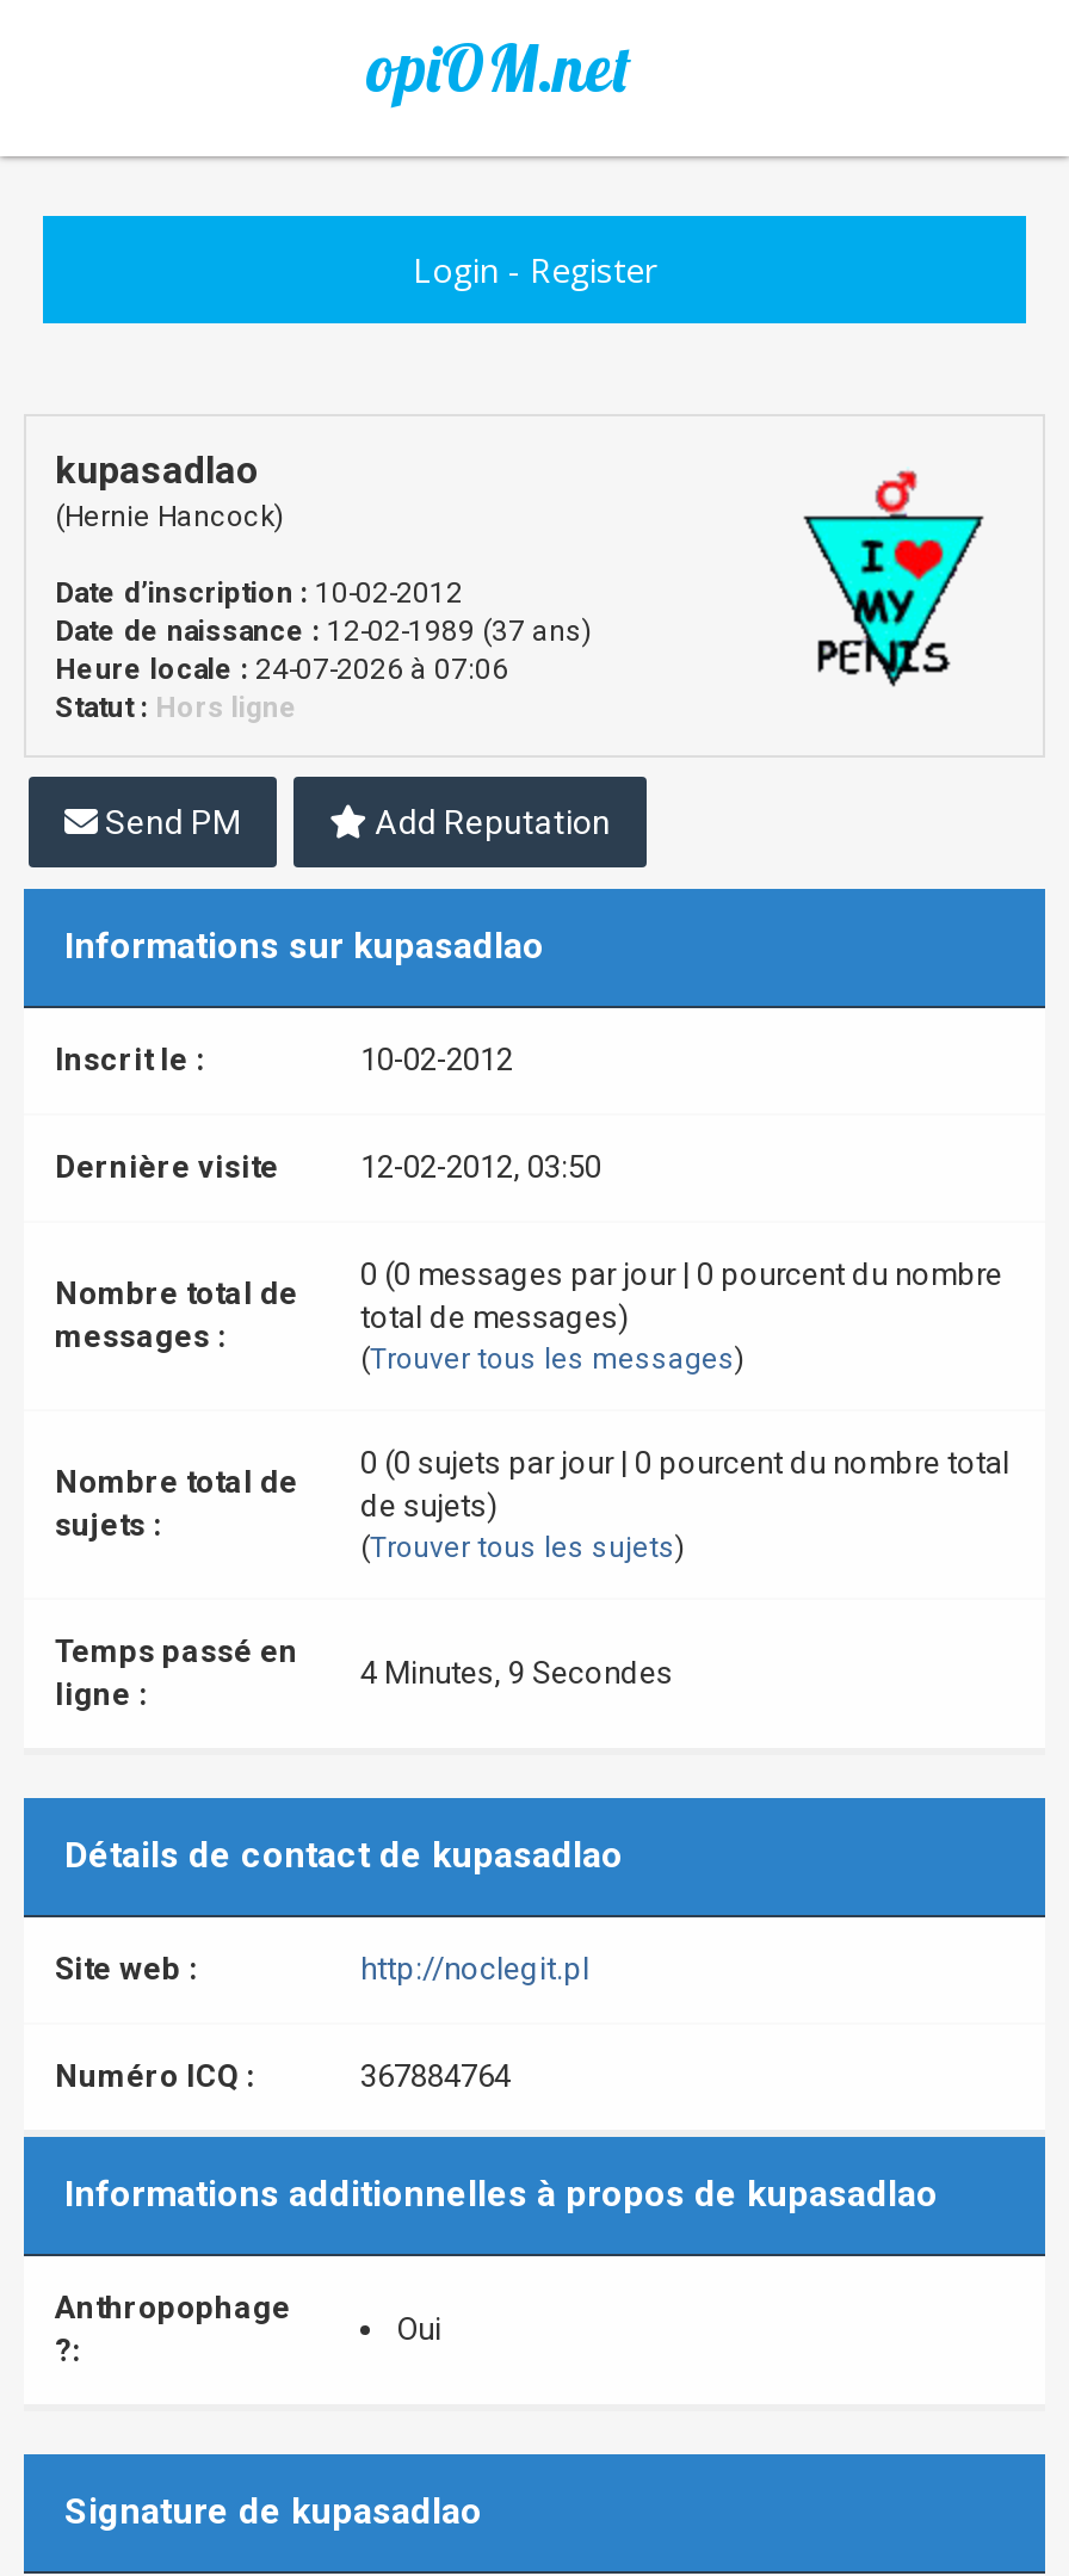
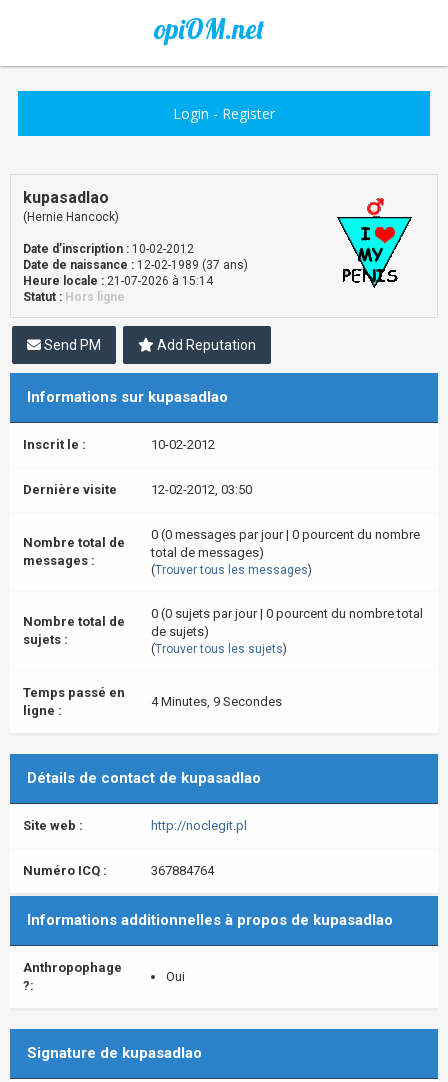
- Heure locale : 24-07-2026 à 07:06
+ Heure locale : 21-07-2026 à 15:14
